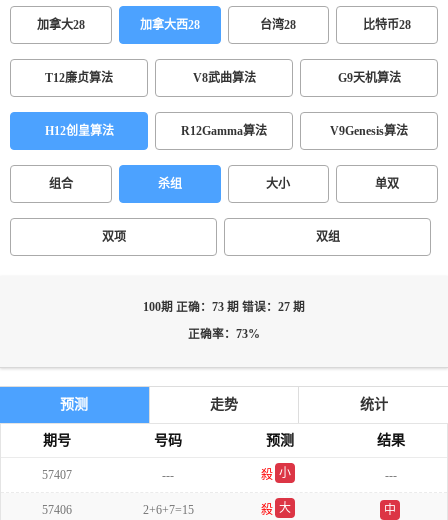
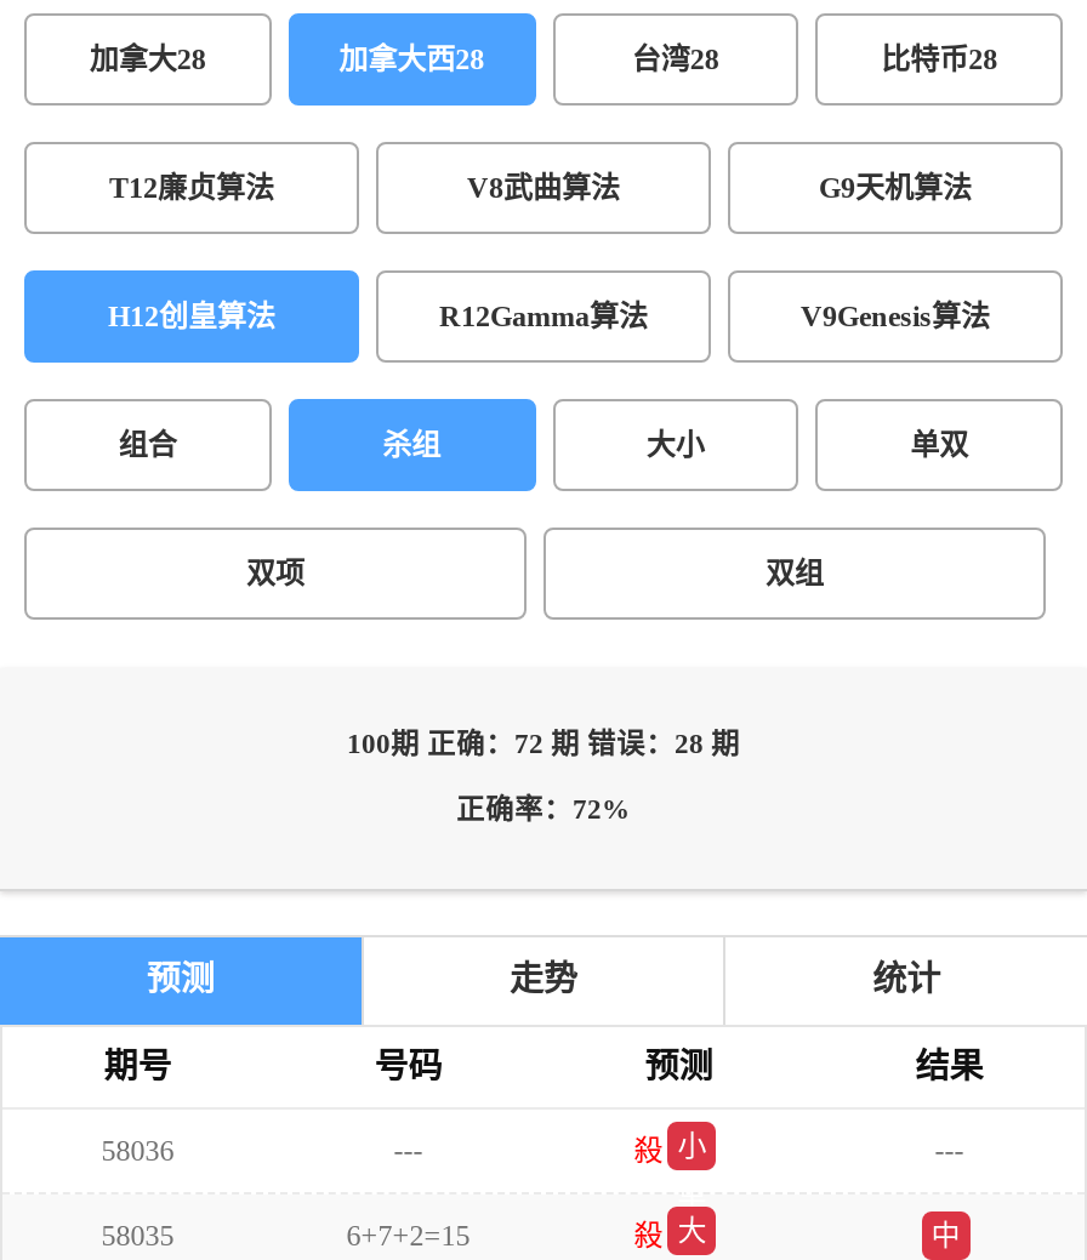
- 100期 正确：73 期 错误：27 期
+ 100期 正确：72 期 错误：28 期

- 正确率：73%
+ 正确率：72%

- 57407
+ 58036

- 57406
+ 58035

- 2+6+7=15
+ 6+7+2=15
